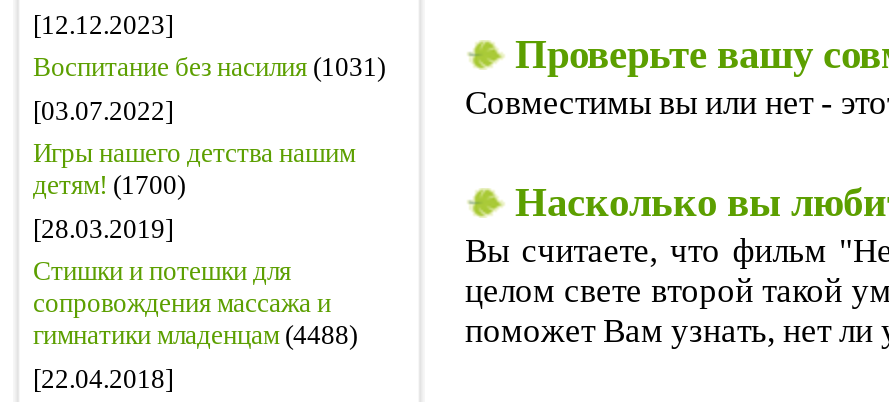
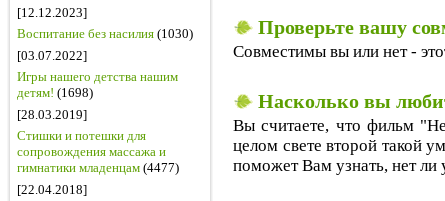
- Воспитание без насилия (1031)
+ Воспитание без насилия (1030)

- детям! (1700)
+ детям! (1698)

- гимнатики младенцам (4488)
+ гимнатики младенцам (4477)
